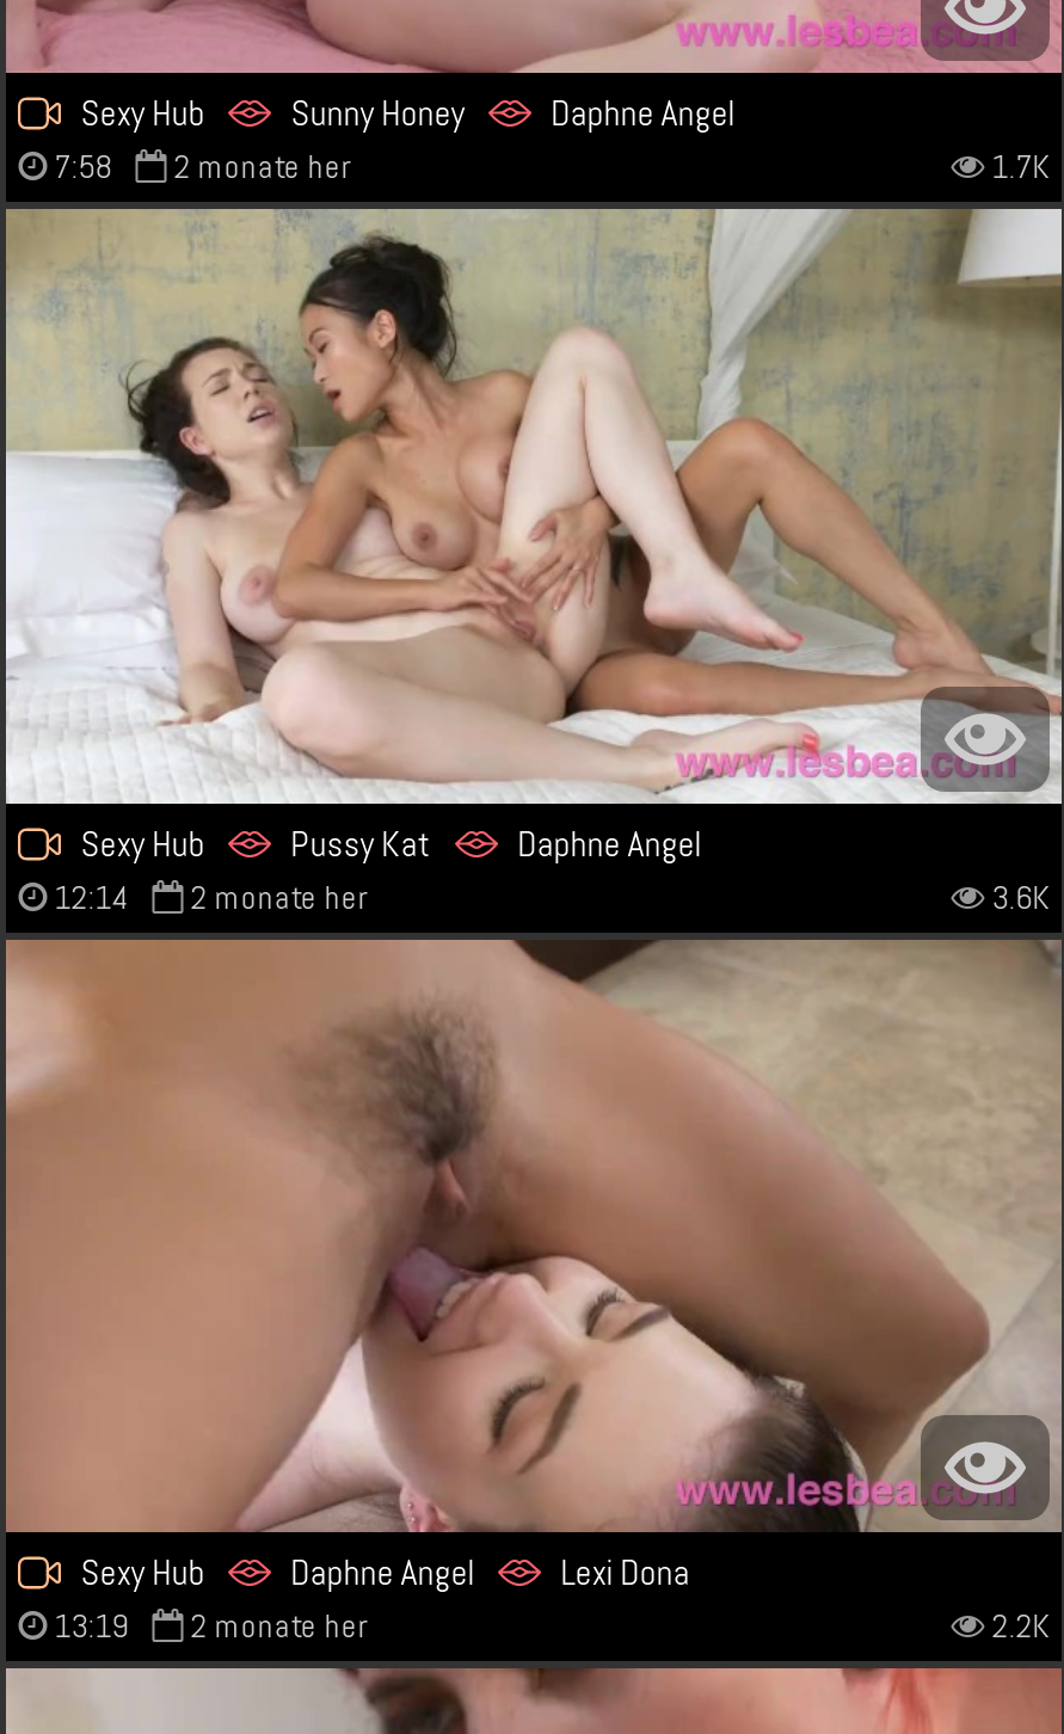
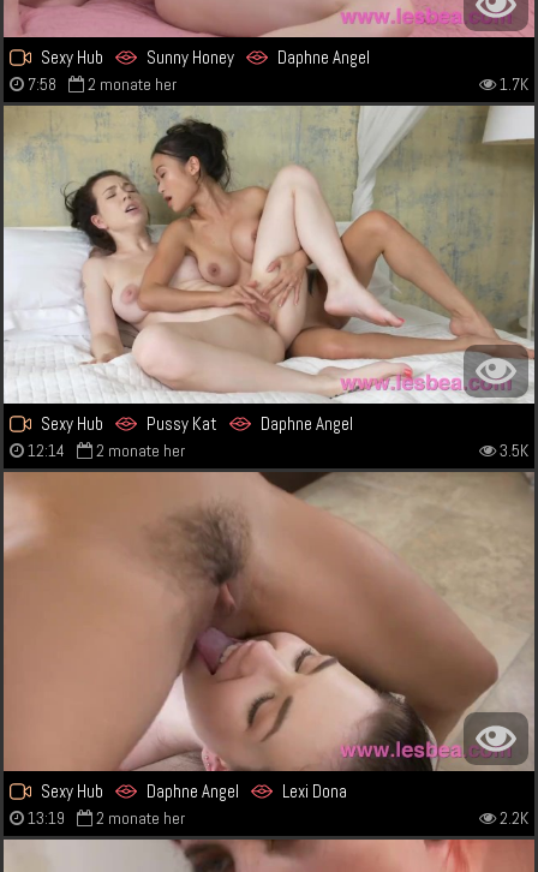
- 3.6K
+ 3.5K
